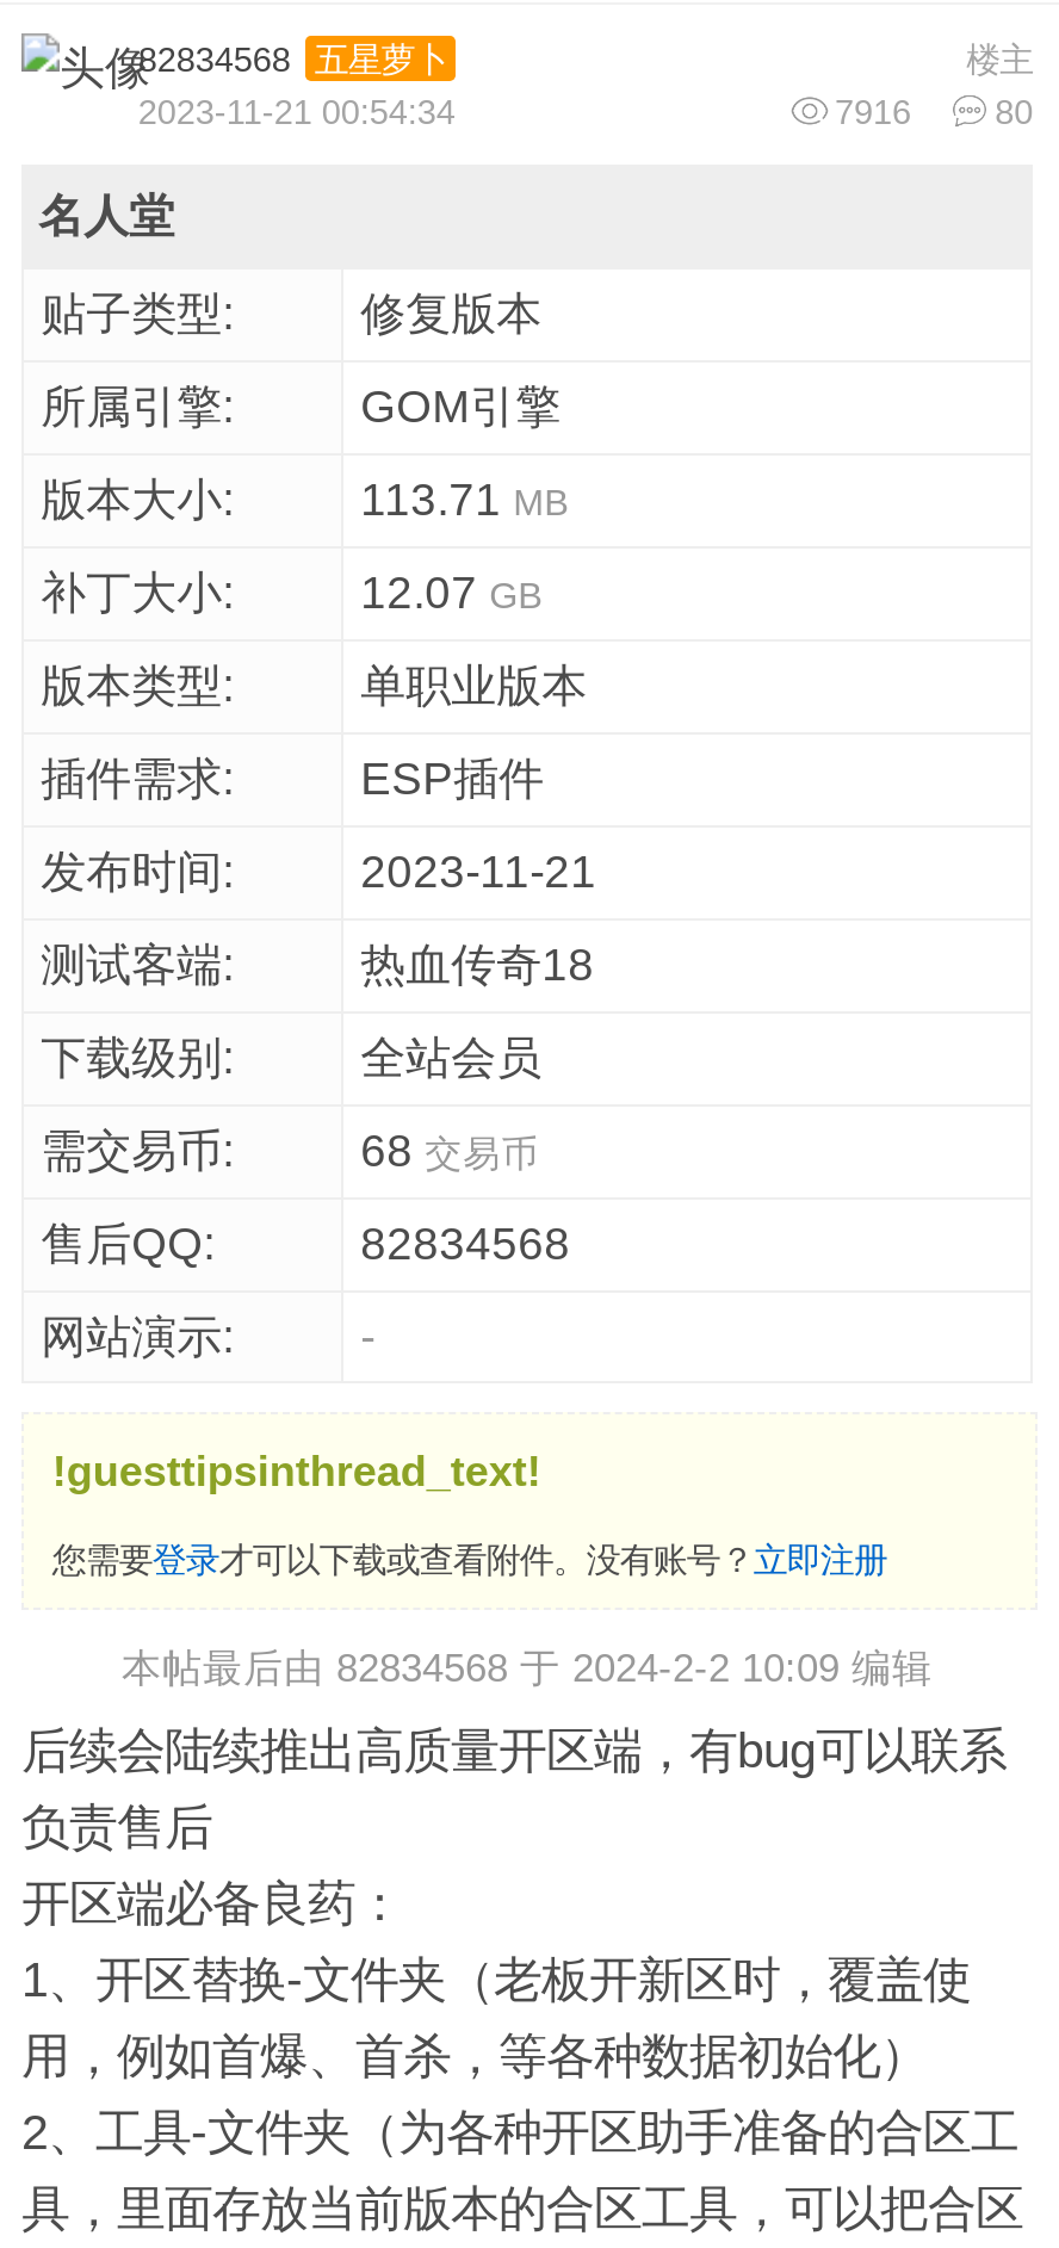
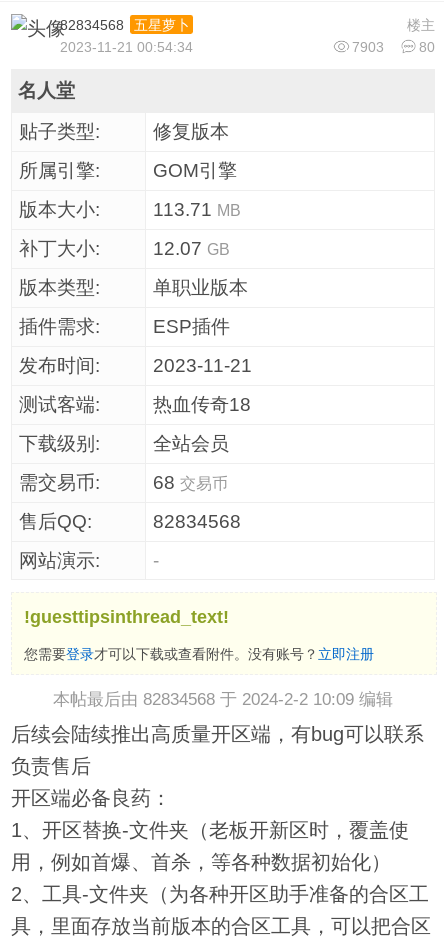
- 7916 80
+ 7903 80
